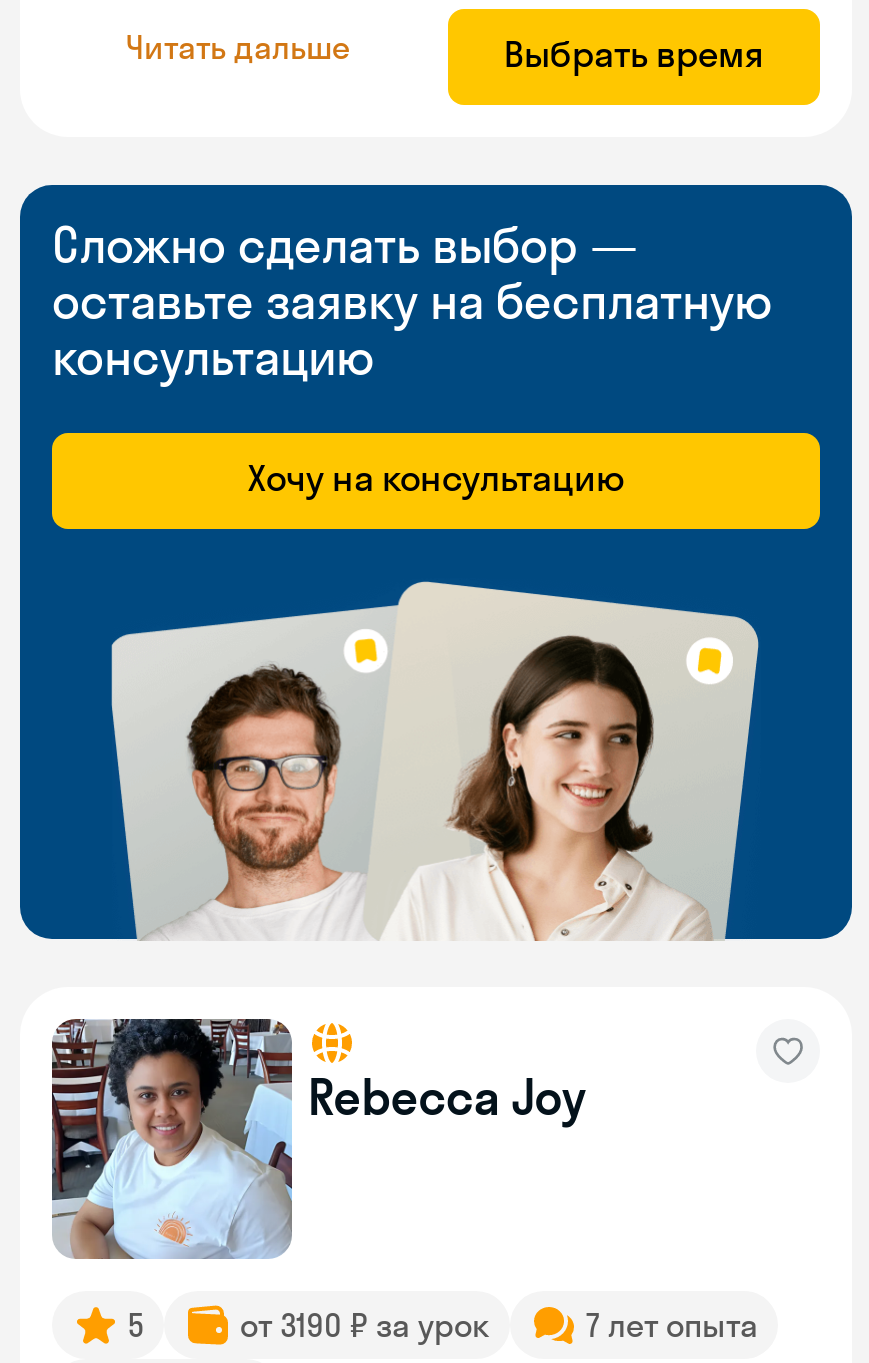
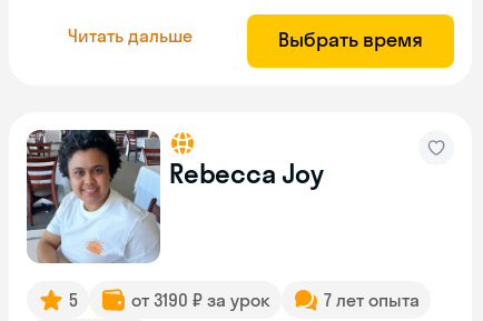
- [image]
- Сложно сделать выбор —
- оставьте заявку на бесплатную
- консультацию
- Хочу на консультацию
